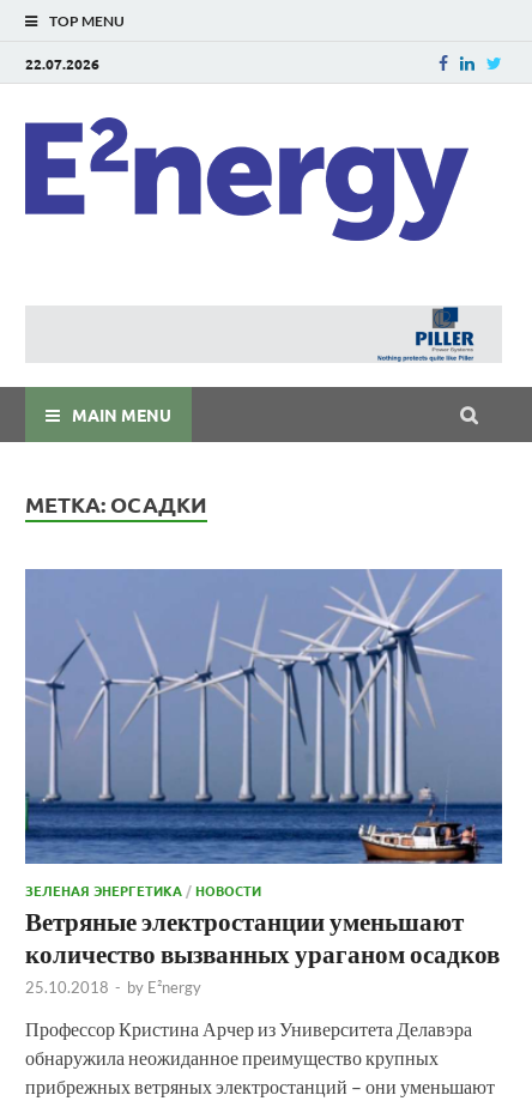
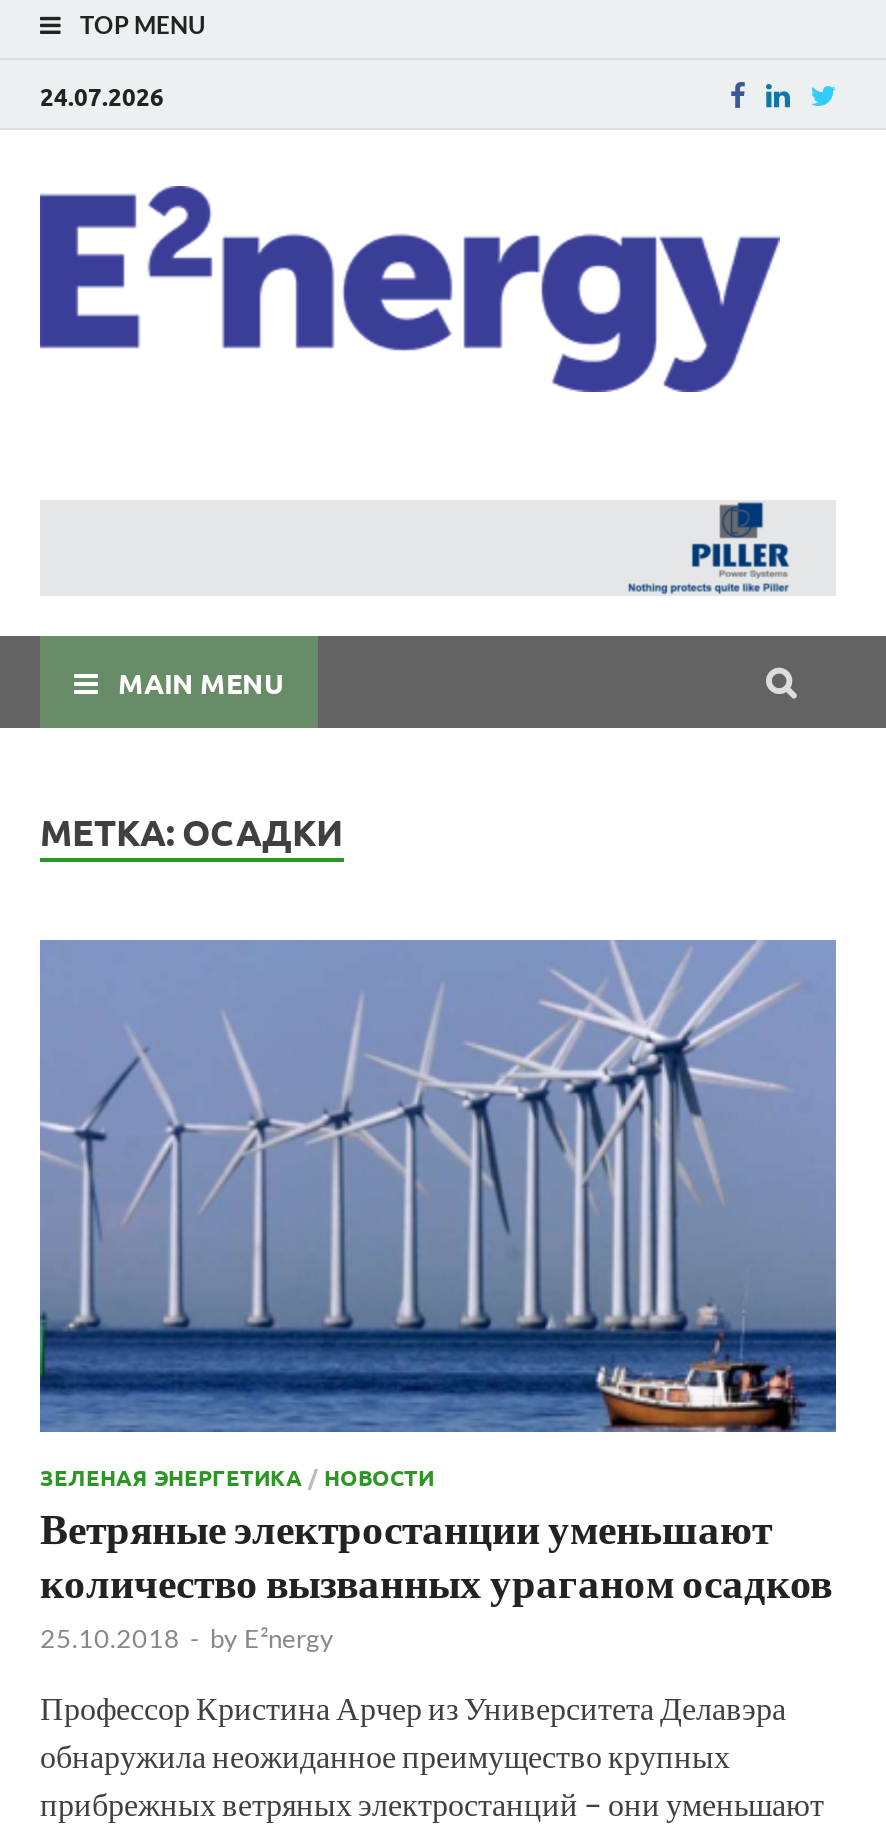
- 22.07.2026
+ 24.07.2026
